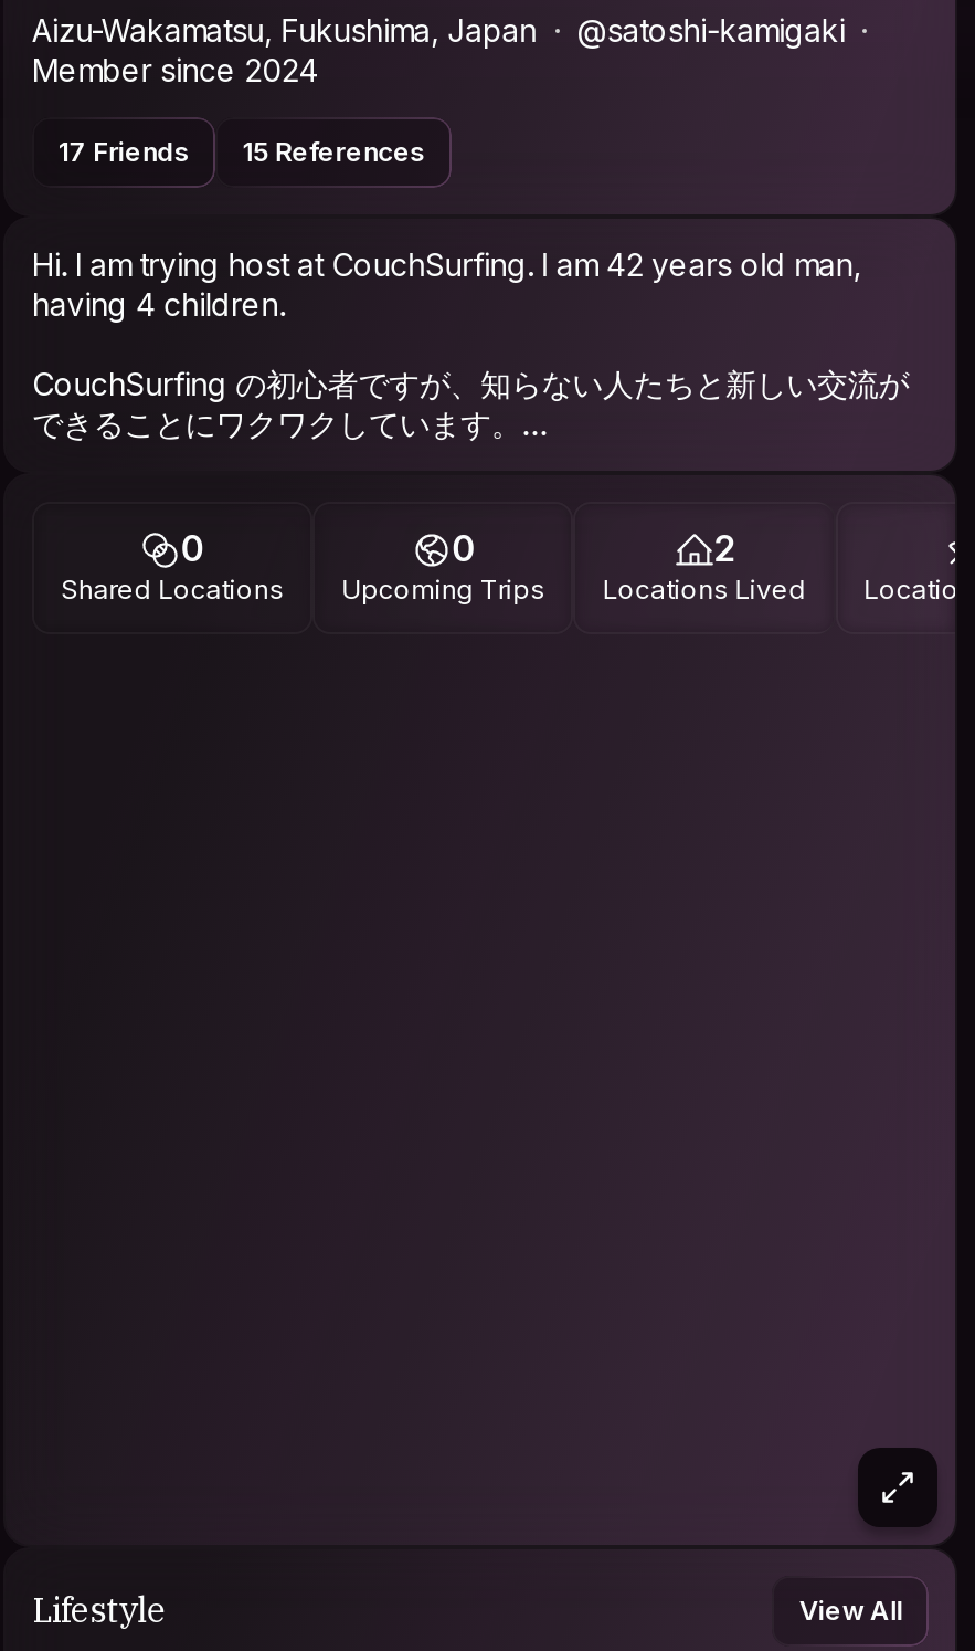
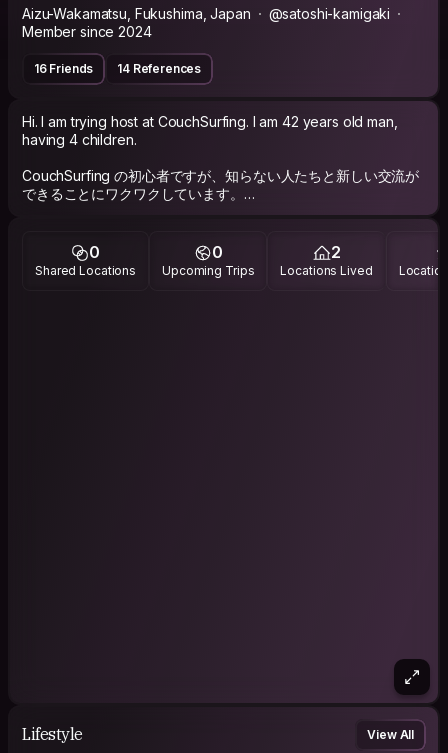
- 17 Friends
+ 16 Friends

- 15 References
+ 14 References
